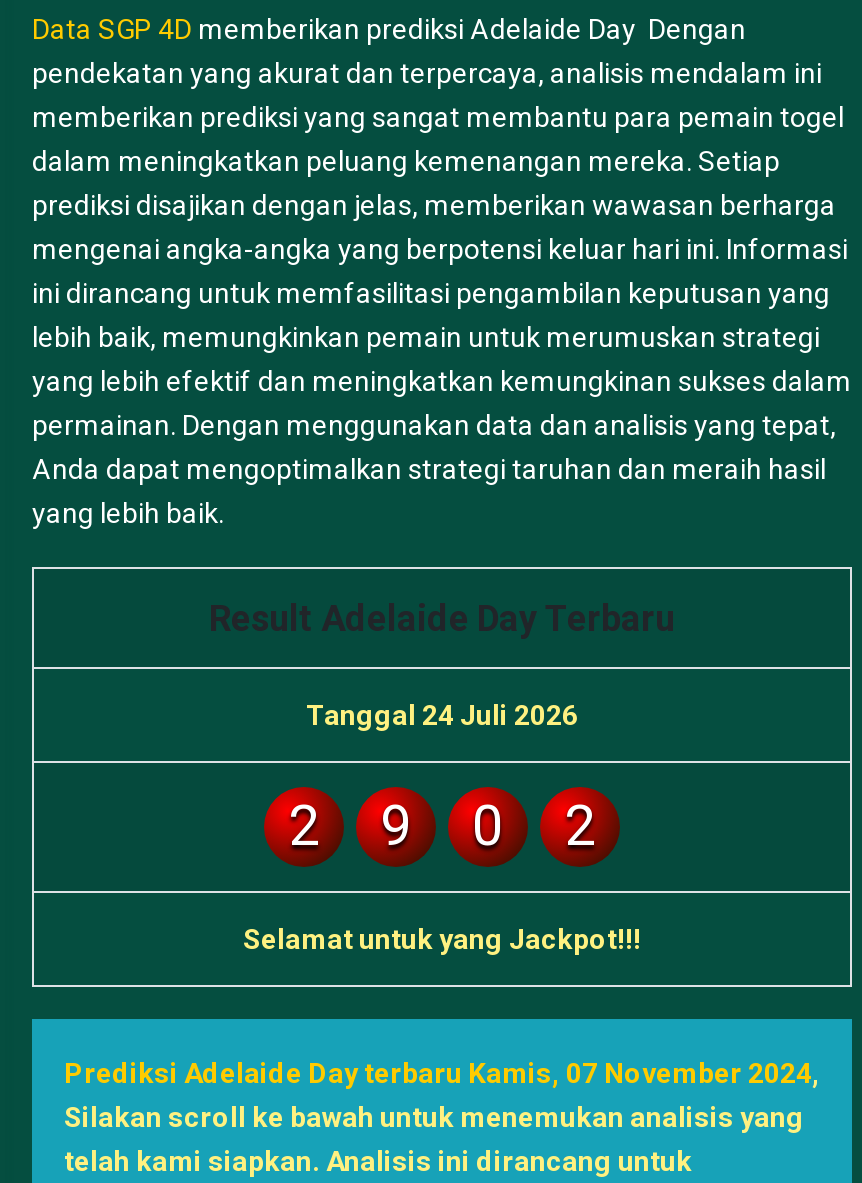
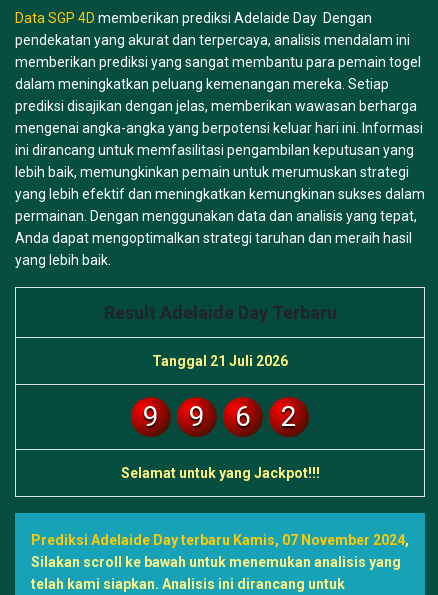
- Tanggal 24 Juli 2026
- 2
+ Tanggal 21 Juli 2026

- 0
+ 9
+ 6
